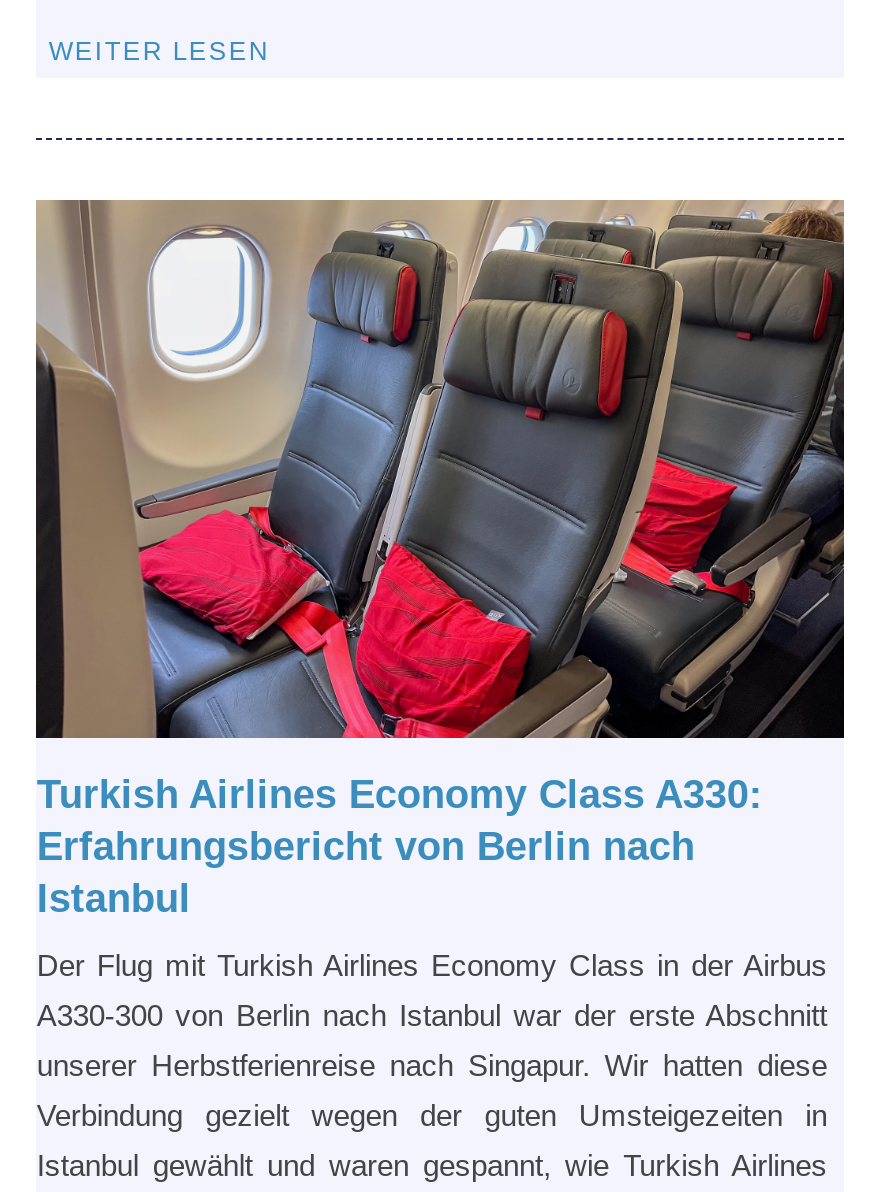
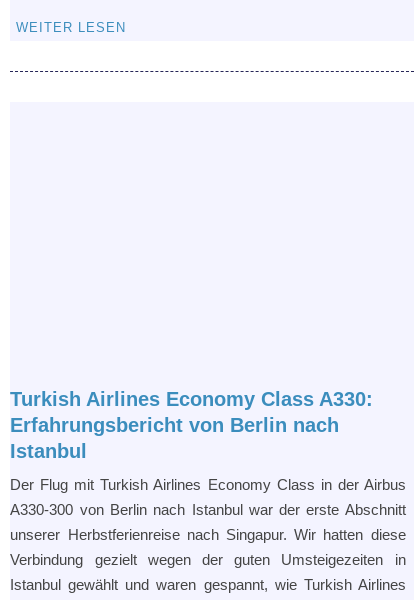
- [image]
